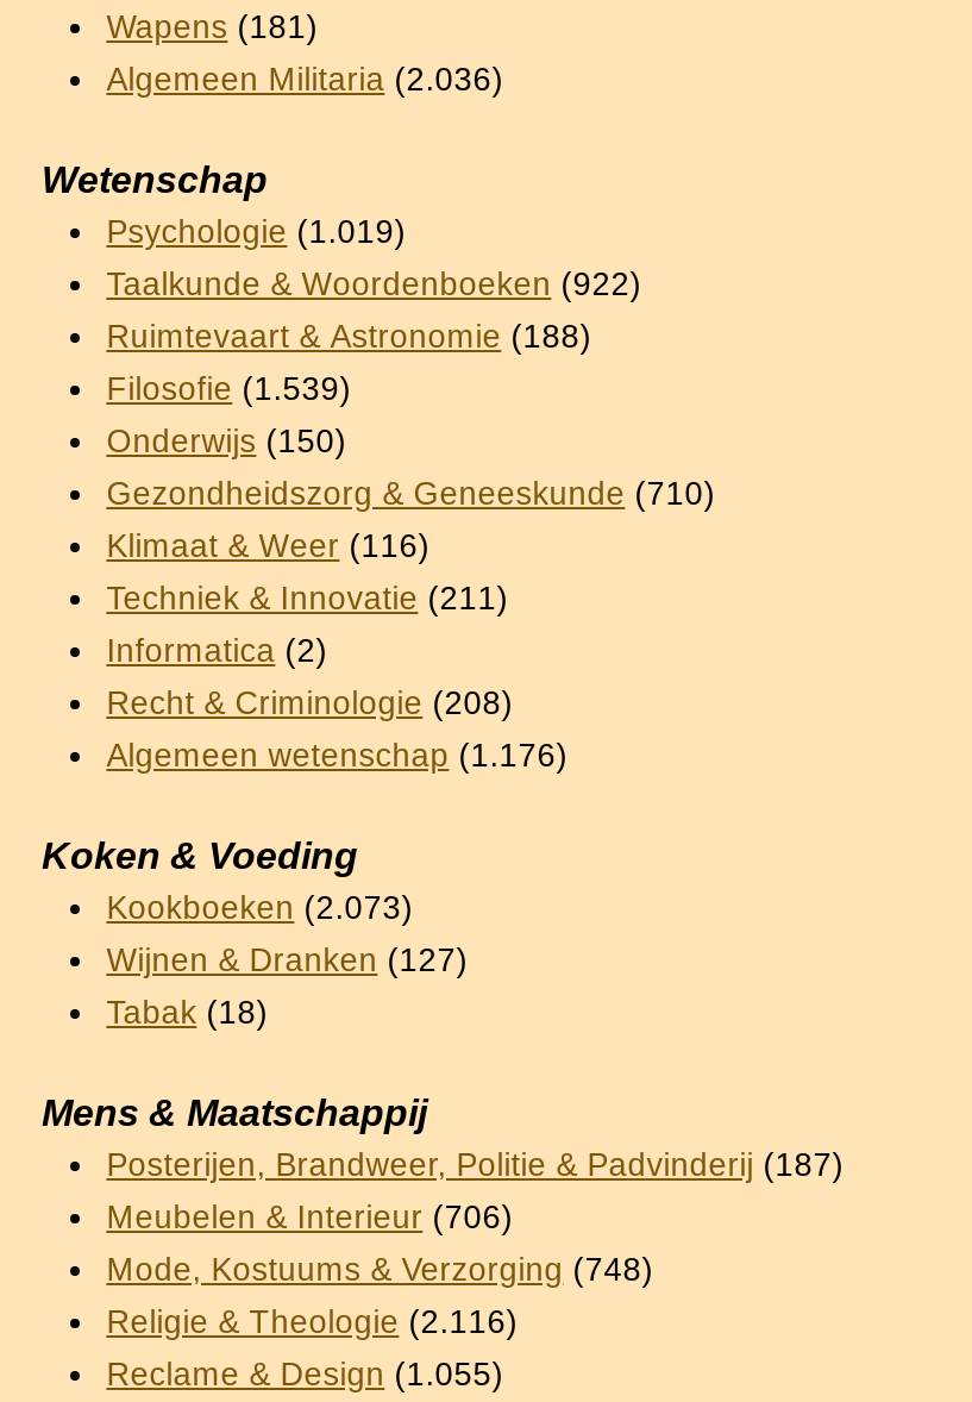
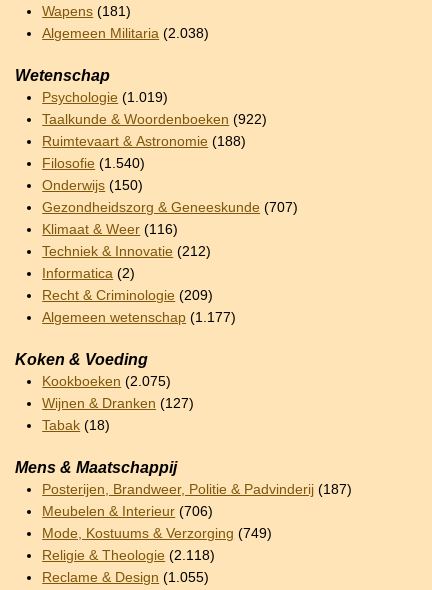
- Algemeen Militaria (2.036)
+ Algemeen Militaria (2.038)

- Filosofie (1.539)
+ Filosofie (1.540)

- Gezondheidszorg & Geneeskunde (710)
+ Gezondheidszorg & Geneeskunde (707)

- Techniek & Innovatie (211)
+ Techniek & Innovatie (212)

- Recht & Criminologie (208)
+ Recht & Criminologie (209)

- Algemeen wetenschap (1.176)
+ Algemeen wetenschap (1.177)

- Kookboeken (2.073)
+ Kookboeken (2.075)

- Mode, Kostuums & Verzorging (748)
+ Mode, Kostuums & Verzorging (749)

- Religie & Theologie (2.116)
+ Religie & Theologie (2.118)
